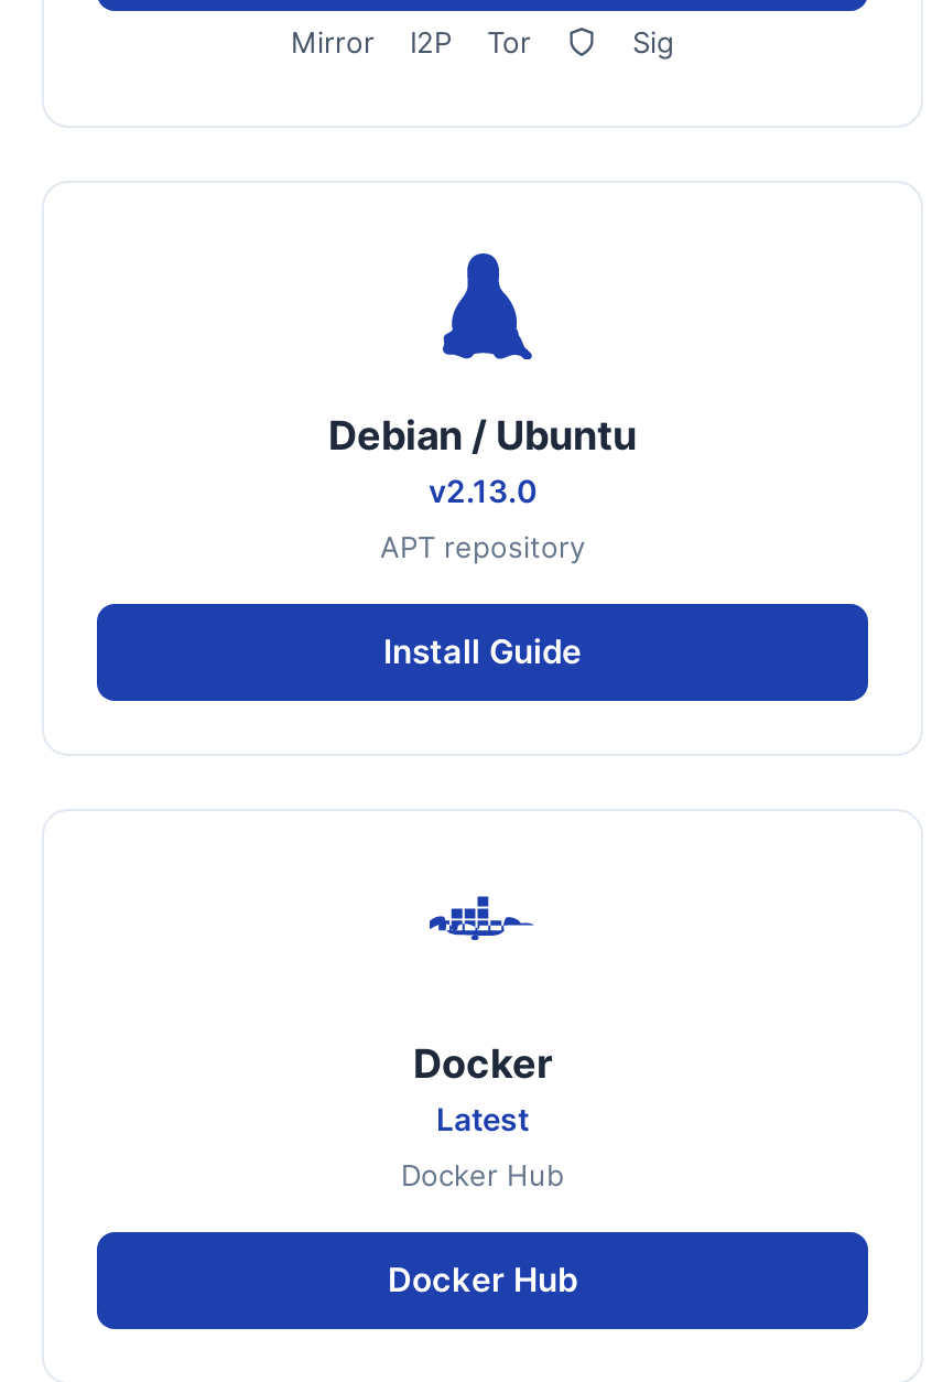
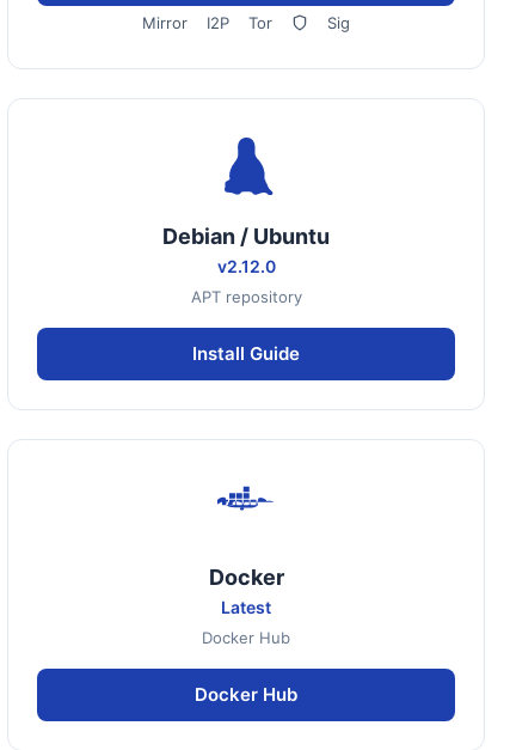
- v2.13.0
+ v2.12.0
